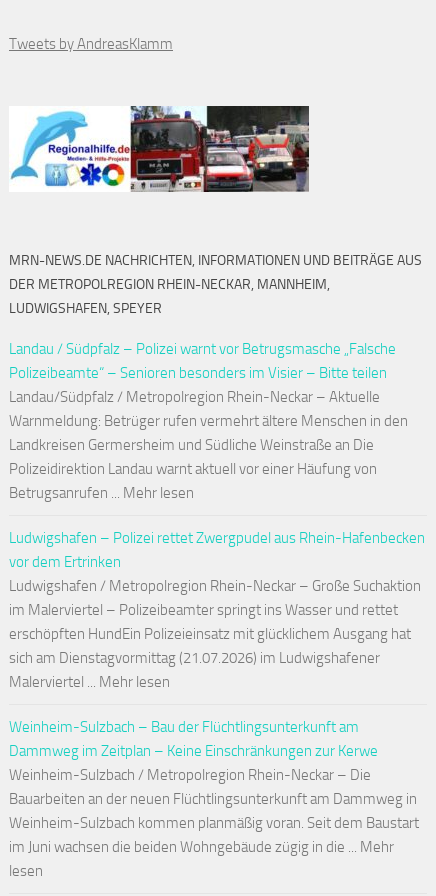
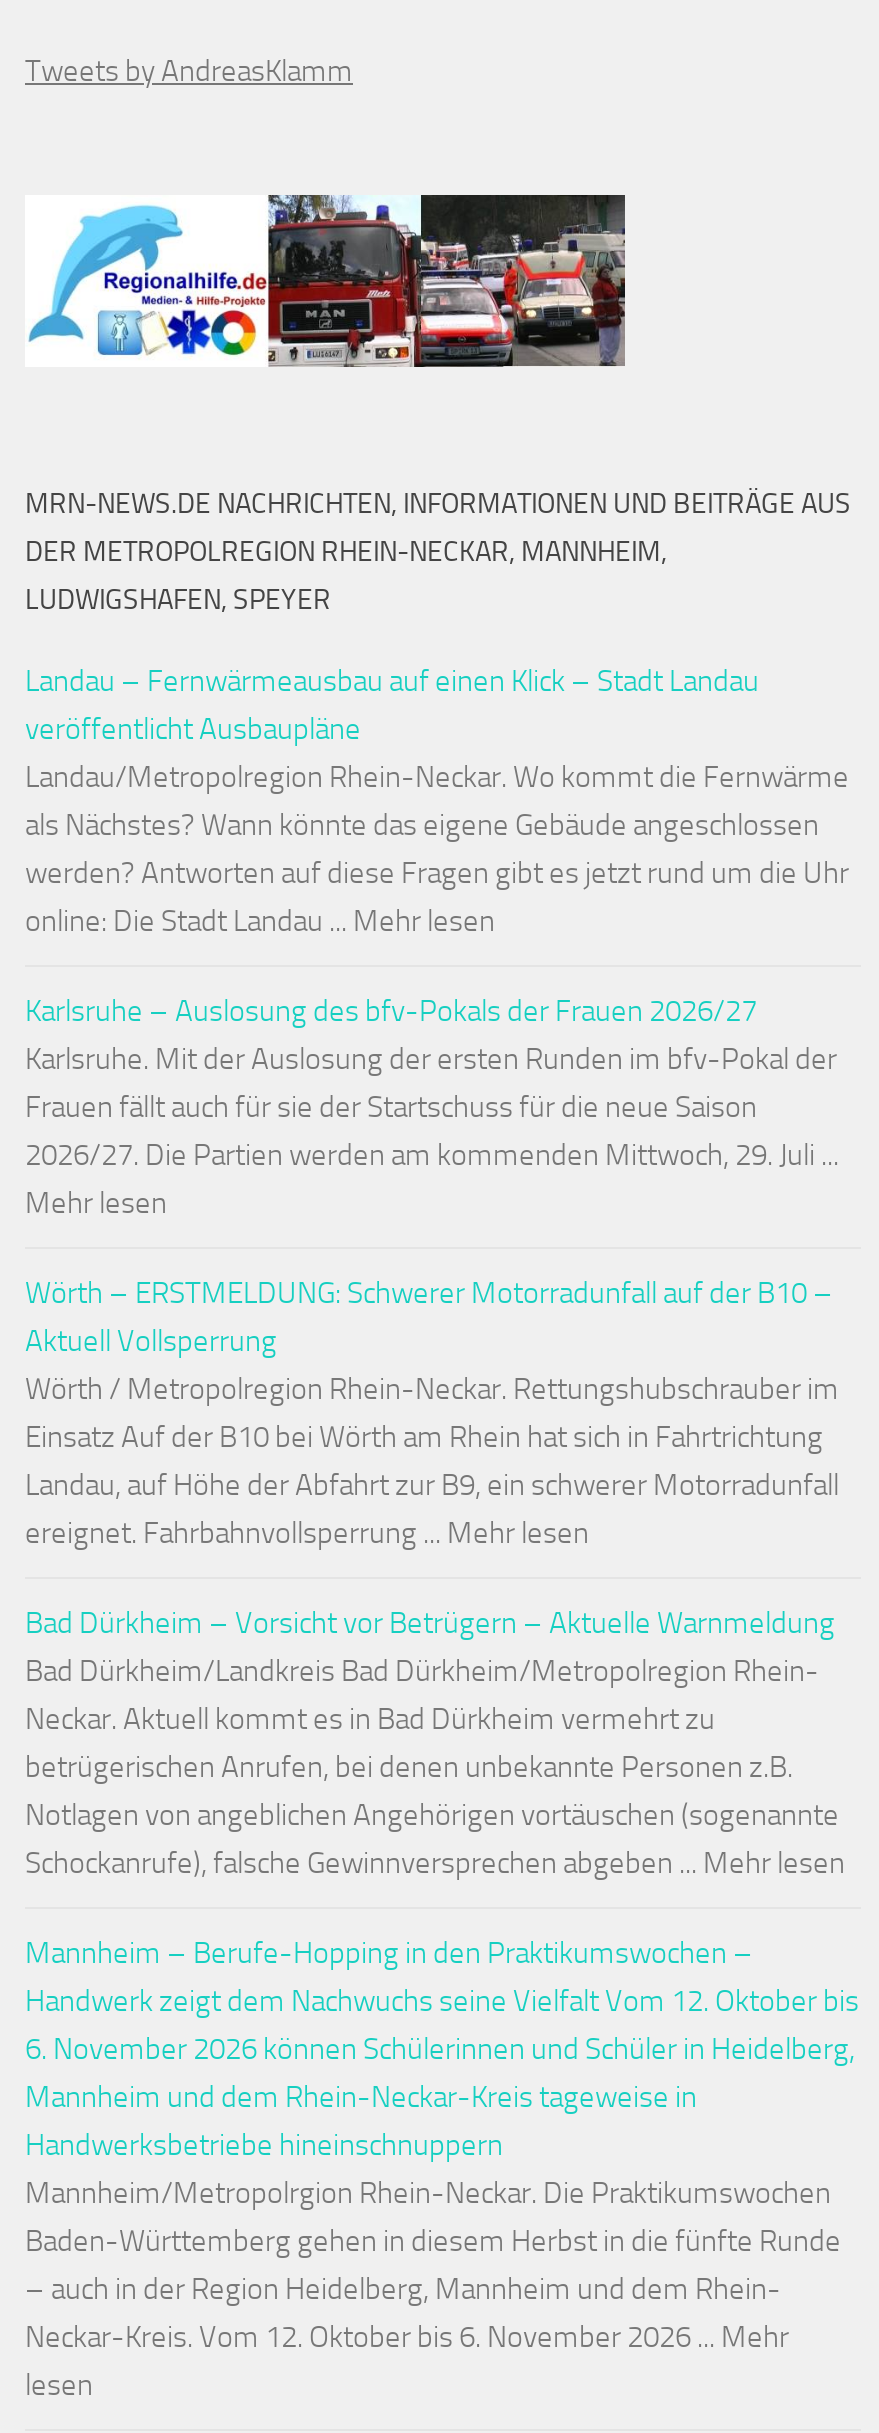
- Landau / Südpfalz – Polizei warnt vor Betrugsmasche „Falsche
- Polizeibeamte“ – Senioren besonders im Visier – Bitte teilen
- Landau/Südpfalz / Metropolregion Rhein-Neckar – Aktuelle
- Warnmeldung: Betrüger rufen vermehrt ältere Menschen in den
- Landkreisen Germersheim und Südliche Weinstraße an Die
- Polizeidirektion Landau warnt aktuell vor einer Häufung von
- Betrugsanrufen ... Mehr lesen
- Ludwigshafen – Polizei rettet Zwergpudel aus Rhein-Hafenbecken
- vor dem Ertrinken
- Ludwigshafen / Metropolregion Rhein-Neckar – Große Suchaktion
- im Malerviertel – Polizeibeamter springt ins Wasser und rettet
- erschöpften HundEin Polizeieinsatz mit glücklichem Ausgang hat
- sich am Dienstagvormittag (21.07.2026) im Ludwigshafener
- Malerviertel ... Mehr lesen
- Weinheim-Sulzbach – Bau der Flüchtlingsunterkunft am
- Dammweg im Zeitplan – Keine Einschränkungen zur Kerwe
- Weinheim-Sulzbach / Metropolregion Rhein-Neckar – Die
- Bauarbeiten an der neuen Flüchtlingsunterkunft am Dammweg in
- Weinheim-Sulzbach kommen planmäßig voran. Seit dem Baustart
- im Juni wachsen die beiden Wohngebäude zügig in die ... Mehr
+ Landau – Fernwärmeausbau auf einen Klick – Stadt Landau
+ veröffentlicht Ausbaupläne
+ Landau/Metropolregion Rhein-Neckar. Wo kommt die Fernwärme
+ als Nächstes? Wann könnte das eigene Gebäude angeschlossen
+ werden? Antworten auf diese Fragen gibt es jetzt rund um die Uhr
+ online: Die Stadt Landau ... Mehr lesen
+ Karlsruhe – Auslosung des bfv-Pokals der Frauen 2026/27
+ Karlsruhe. Mit der Auslosung der ersten Runden im bfv-Pokal der
+ Frauen fällt auch für sie der Startschuss für die neue Saison
+ 2026/27. Die Partien werden am kommenden Mittwoch, 29. Juli ...
+ Mehr lesen
+ Wörth – ERSTMELDUNG: Schwerer Motorradunfall auf der B10 –
+ Aktuell Vollsperrung
+ Wörth / Metropolregion Rhein-Neckar. Rettungshubschrauber im
+ Einsatz Auf der B10 bei Wörth am Rhein hat sich in Fahrtrichtung
+ Landau, auf Höhe der Abfahrt zur B9, ein schwerer Motorradunfall
+ ereignet. Fahrbahnvollsperrung ... Mehr lesen
+ Bad Dürkheim – Vorsicht vor Betrügern – Aktuelle Warnmeldung
+ Bad Dürkheim/Landkreis Bad Dürkheim/Metropolregion Rhein-
+ Neckar. Aktuell kommt es in Bad Dürkheim vermehrt zu
+ betrügerischen Anrufen, bei denen unbekannte Personen z.B.
+ Notlagen von angeblichen Angehörigen vortäuschen (sogenannte
+ Schockanrufe), falsche Gewinnversprechen abgeben ... Mehr lesen
+ Mannheim – Berufe-Hopping in den Praktikumswochen –
+ Handwerk zeigt dem Nachwuchs seine Vielfalt Vom 12. Oktober bis
+ 6. November 2026 können Schülerinnen und Schüler in Heidelberg,
+ Mannheim und dem Rhein-Neckar-Kreis tageweise in
+ Handwerksbetriebe hineinschnuppern
+ Mannheim/Metropolrgion Rhein-Neckar. Die Praktikumswochen
+ Baden-Württemberg gehen in diesem Herbst in die fünfte Runde
+ – auch in der Region Heidelberg, Mannheim und dem Rhein-
+ Neckar-Kreis. Vom 12. Oktober bis 6. November 2026 ... Mehr
